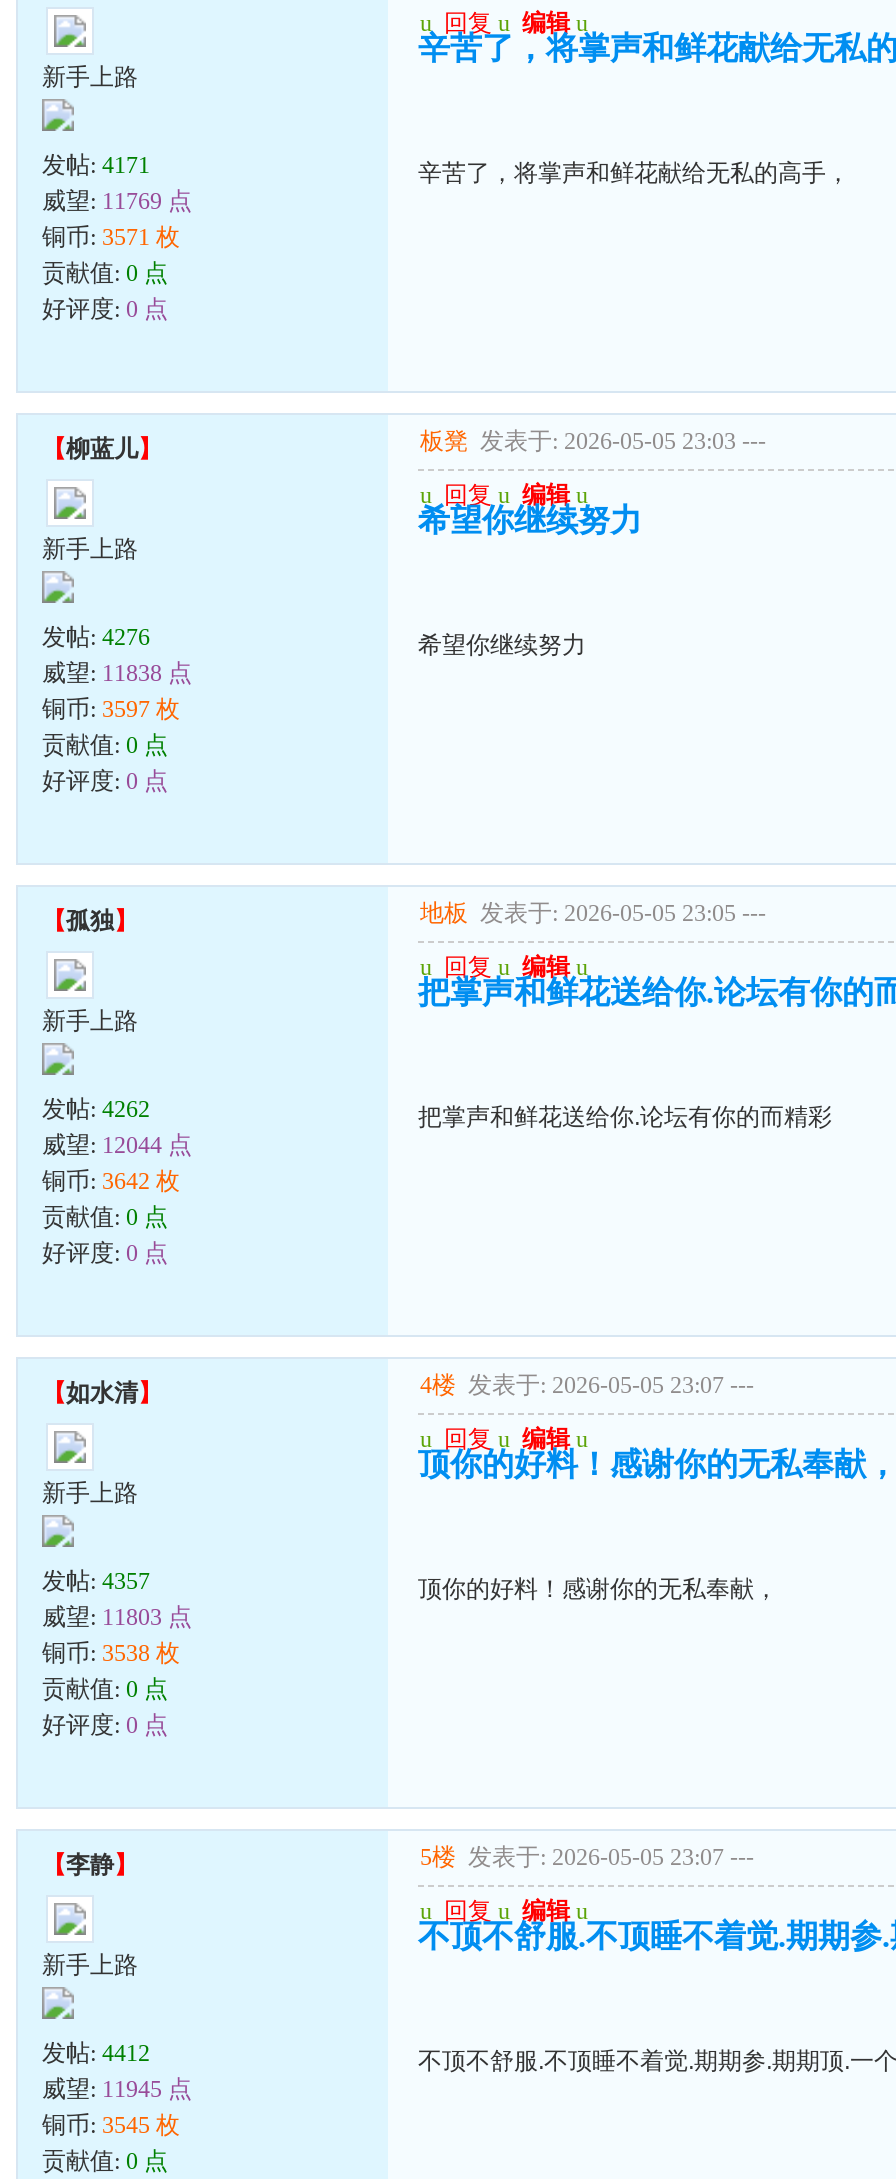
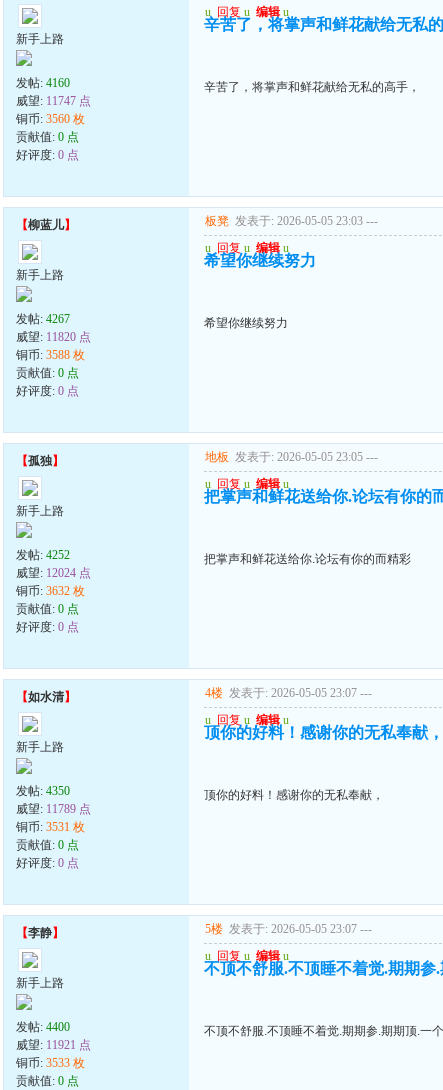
- 发帖: 4171
+ 发帖: 4160

- 威望: 11769 点
+ 威望: 11747 点

- 铜币: 3571 枚
+ 铜币: 3560 枚

- 发帖: 4276
+ 发帖: 4267

- 威望: 11838 点
+ 威望: 11820 点

- 铜币: 3597 枚
+ 铜币: 3588 枚

- 发帖: 4262
+ 发帖: 4252

- 威望: 12044 点
+ 威望: 12024 点

- 铜币: 3642 枚
+ 铜币: 3632 枚

- 发帖: 4357
+ 发帖: 4350

- 威望: 11803 点
+ 威望: 11789 点

- 铜币: 3538 枚
+ 铜币: 3531 枚

- 发帖: 4412
+ 发帖: 4400

- 威望: 11945 点
+ 威望: 11921 点

- 铜币: 3545 枚
+ 铜币: 3533 枚
